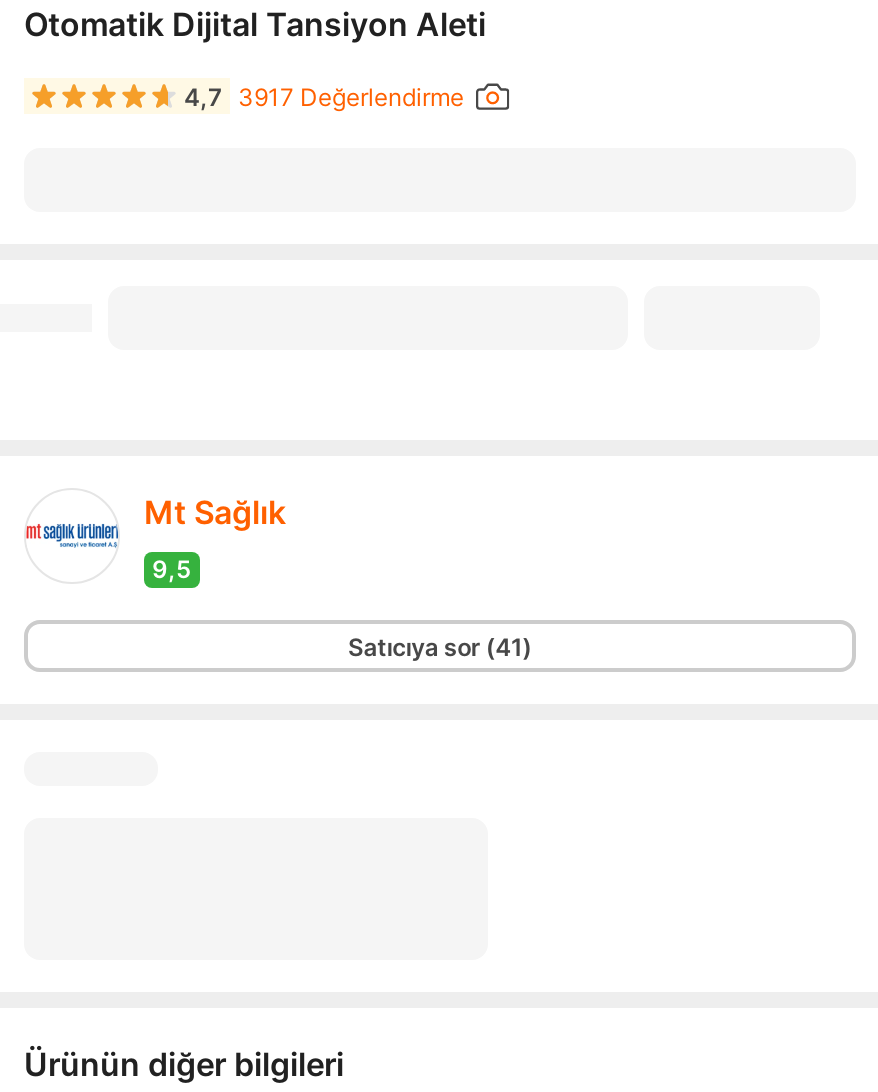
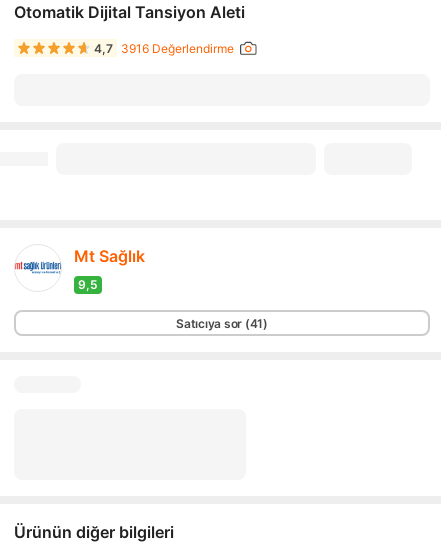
- 4,7 3917 Değerlendirme
+ 4,7 3916 Değerlendirme
